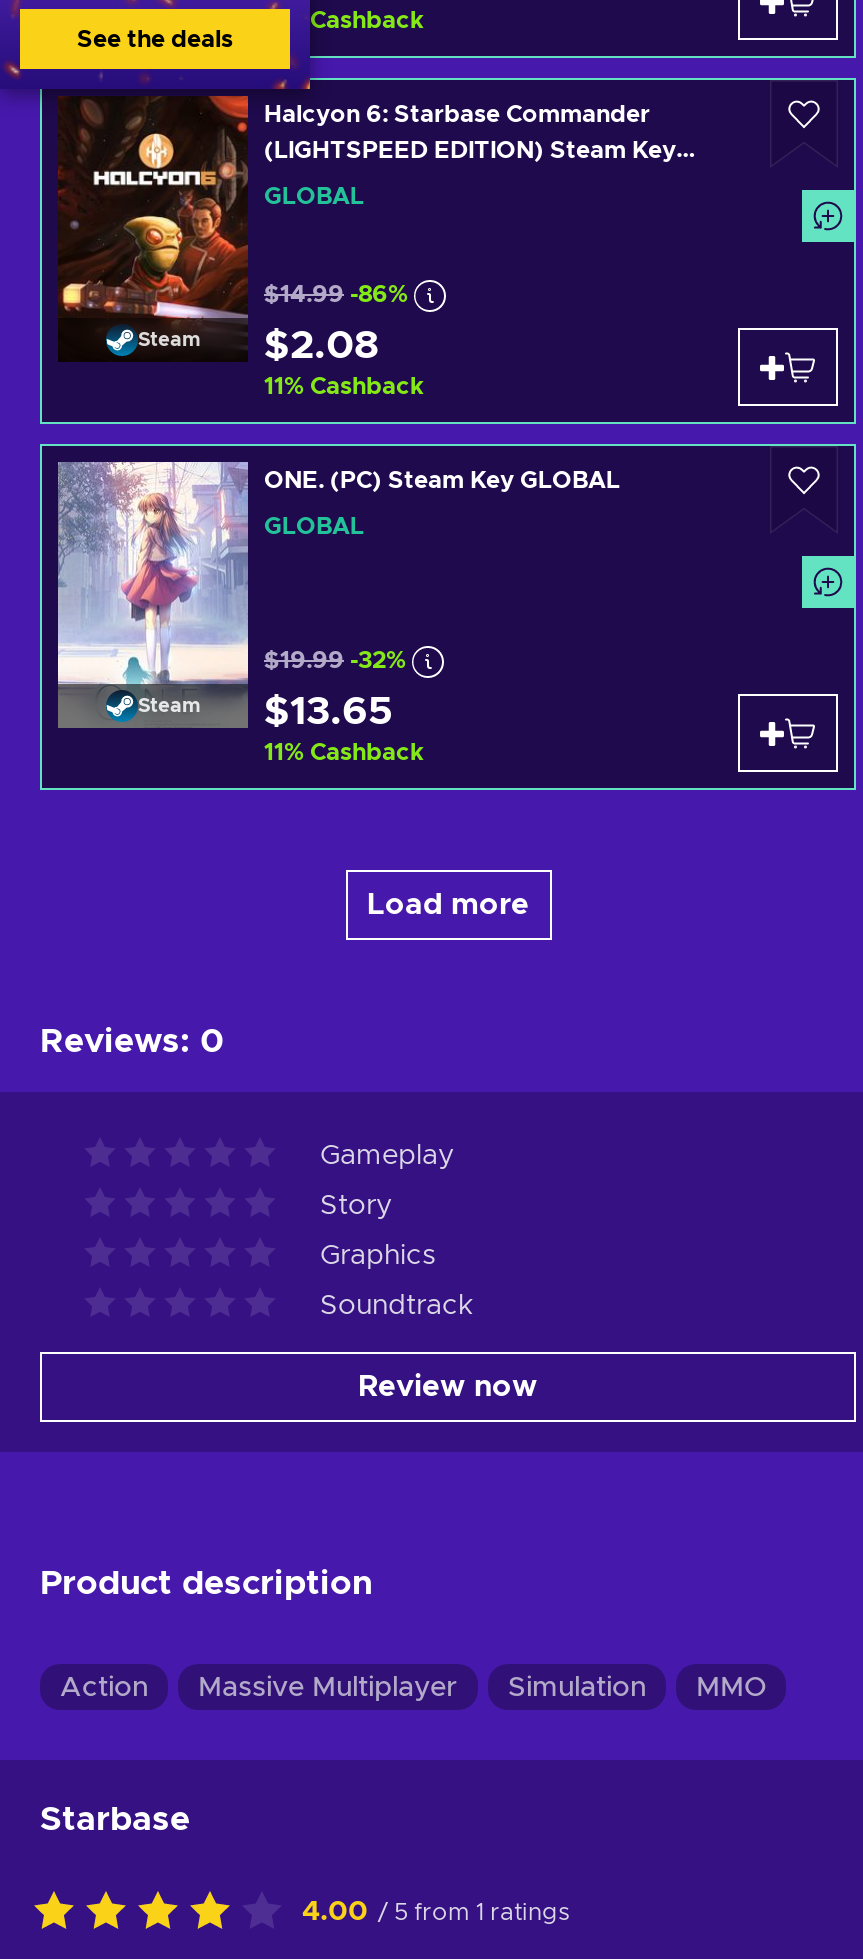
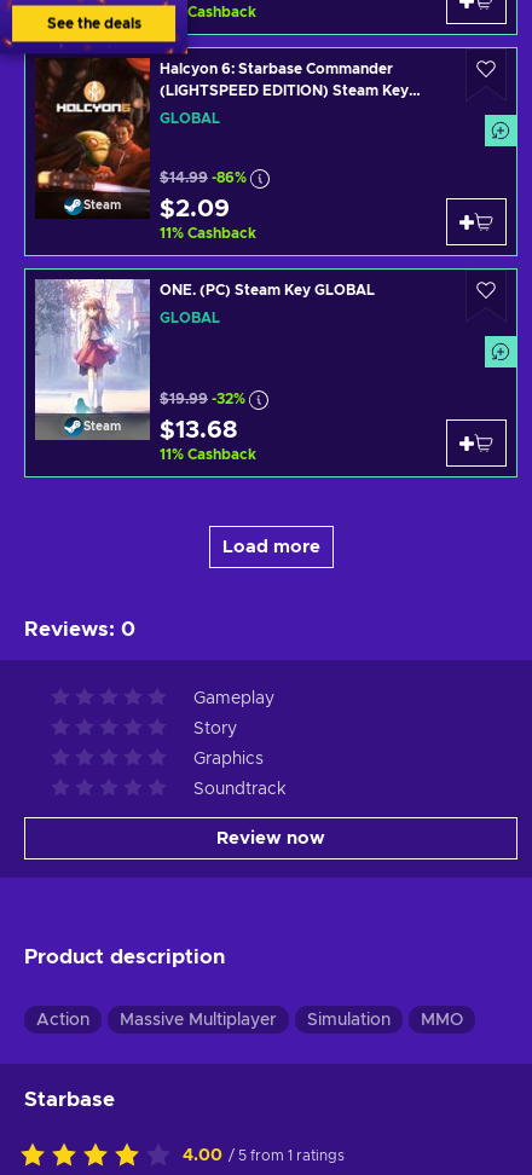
- $2.08
+ $2.09

- $13.65
+ $13.68
